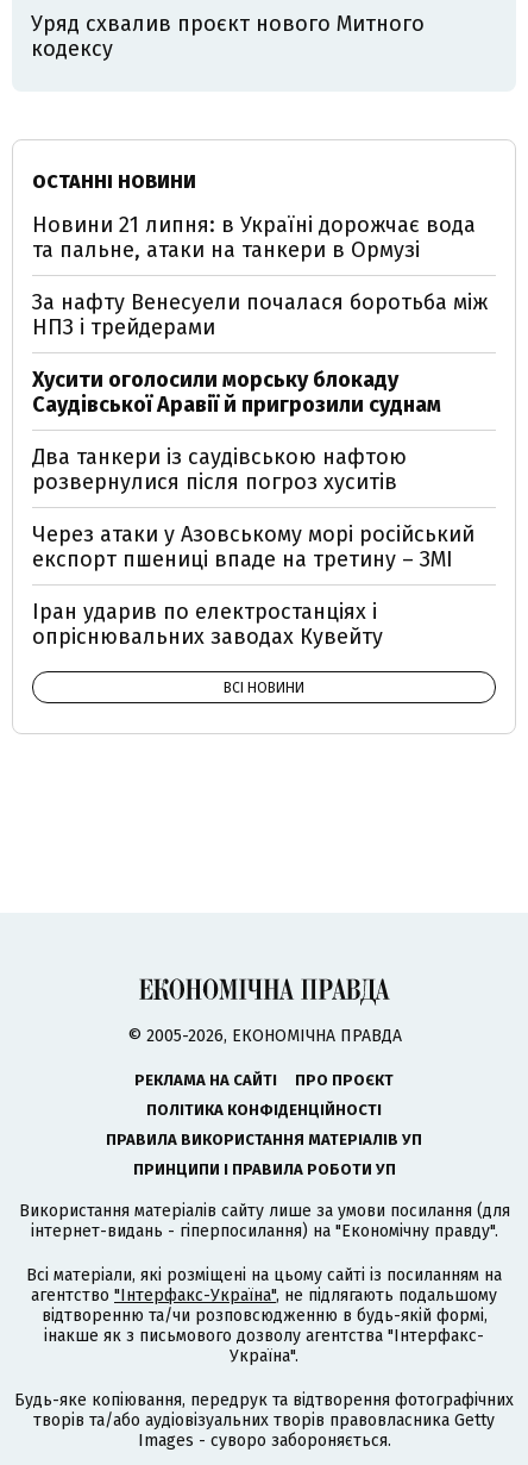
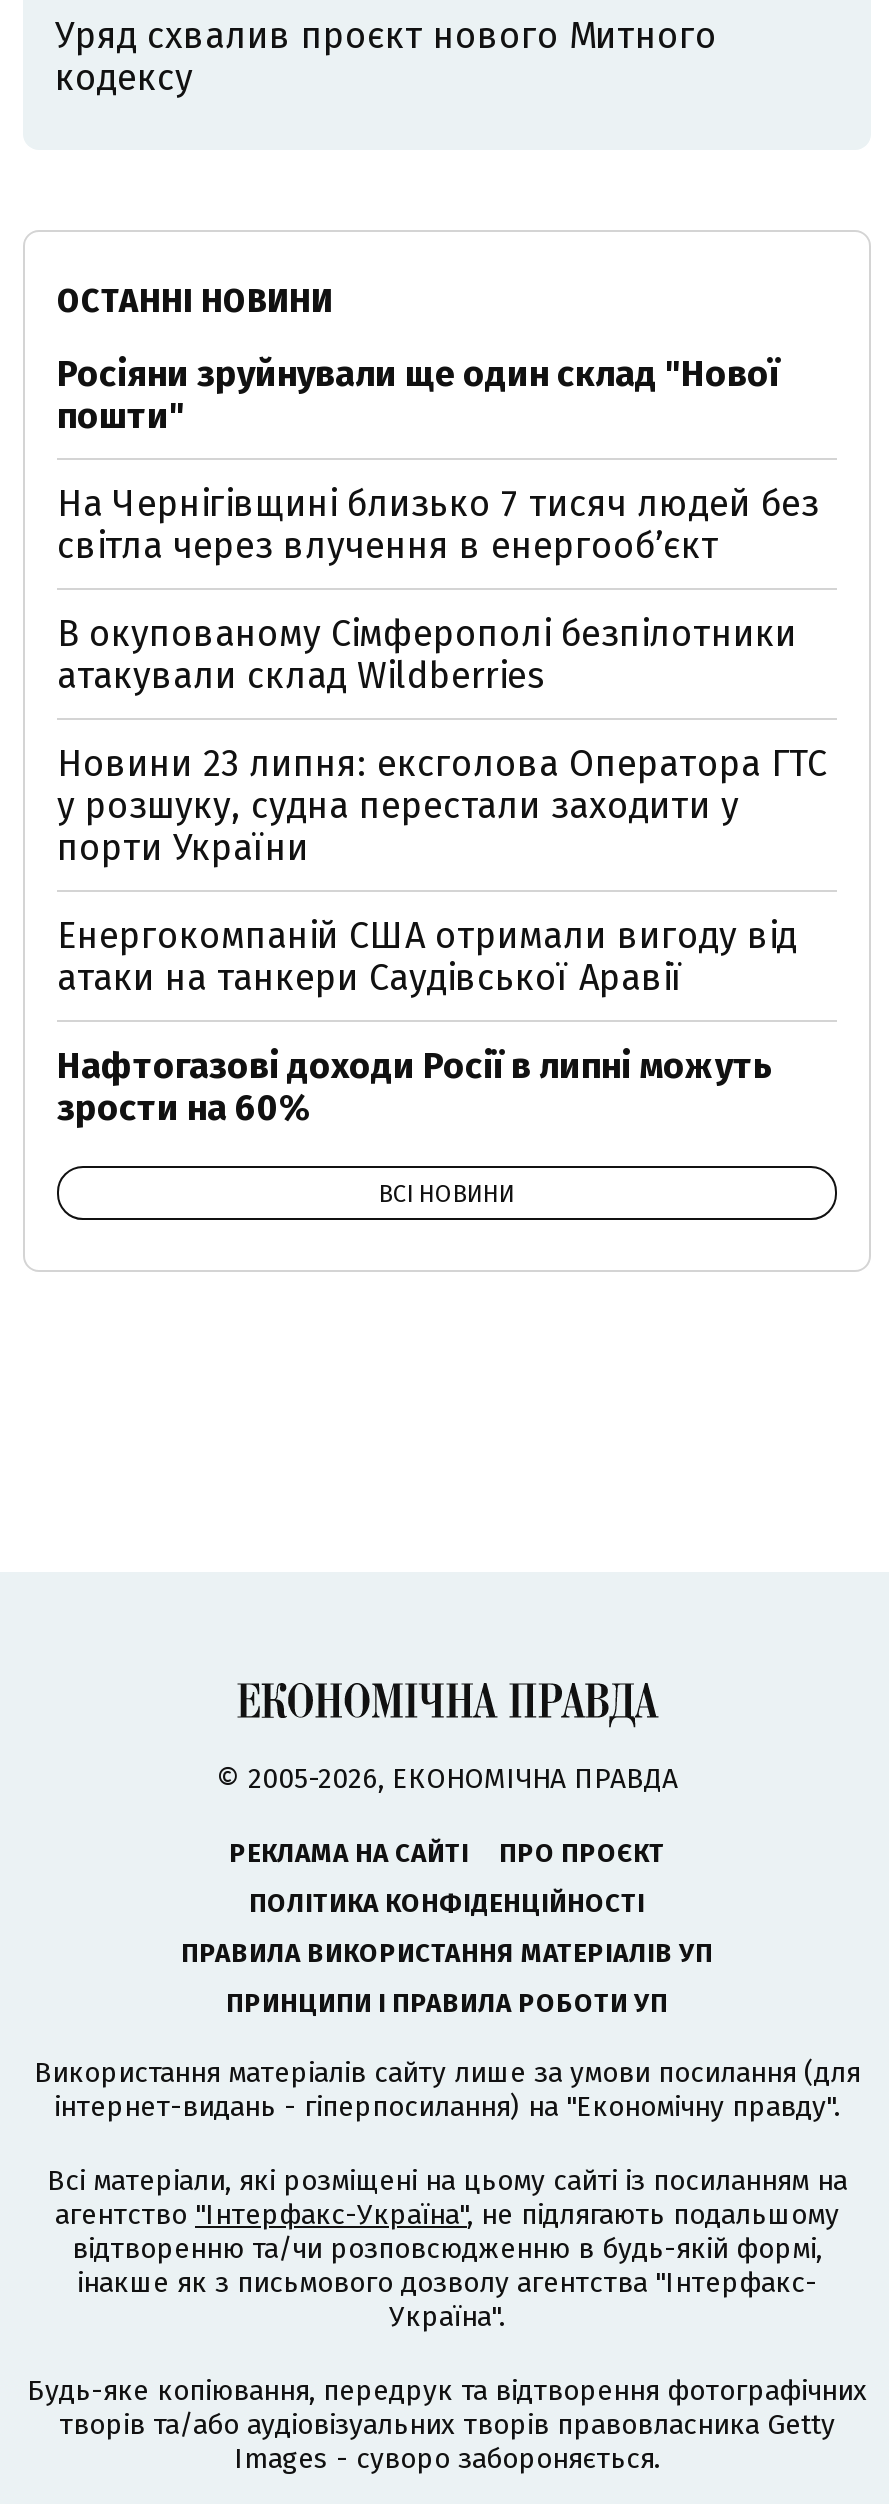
- Новини 21 липня: в Україні дорожчає вода
- та пальне, атаки на танкери в Ормузі
+ Росіяни зруйнували ще один склад "Нової
+ пошти"

- За нафту Венесуели почалася боротьба між
- НПЗ і трейдерами
+ На Чернігівщині близько 7 тисяч людей без
+ світла через влучення в енергообʼєкт

- Хусити оголосили морську блокаду
- Саудівської Аравії й пригрозили суднам
+ В окупованому Сімферополі безпілотники
+ атакували склад Wildberries

- Два танкери із саудівською нафтою
- розвернулися після погроз хуситів
+ Новини 23 липня: ексголова Оператора ГТС
+ у розшуку, судна перестали заходити у
+ порти України

- Через атаки у Азовському морі російський
- експорт пшениці впаде на третину – ЗМІ
+ Енергокомпаній США отримали вигоду від
+ атаки на танкери Саудівської Аравії

- Іран ударив по електростанціях і
- опріснювальних заводах Кувейту
+ Нафтогазові доходи Росії в липні можуть
+ зрости на 60%
